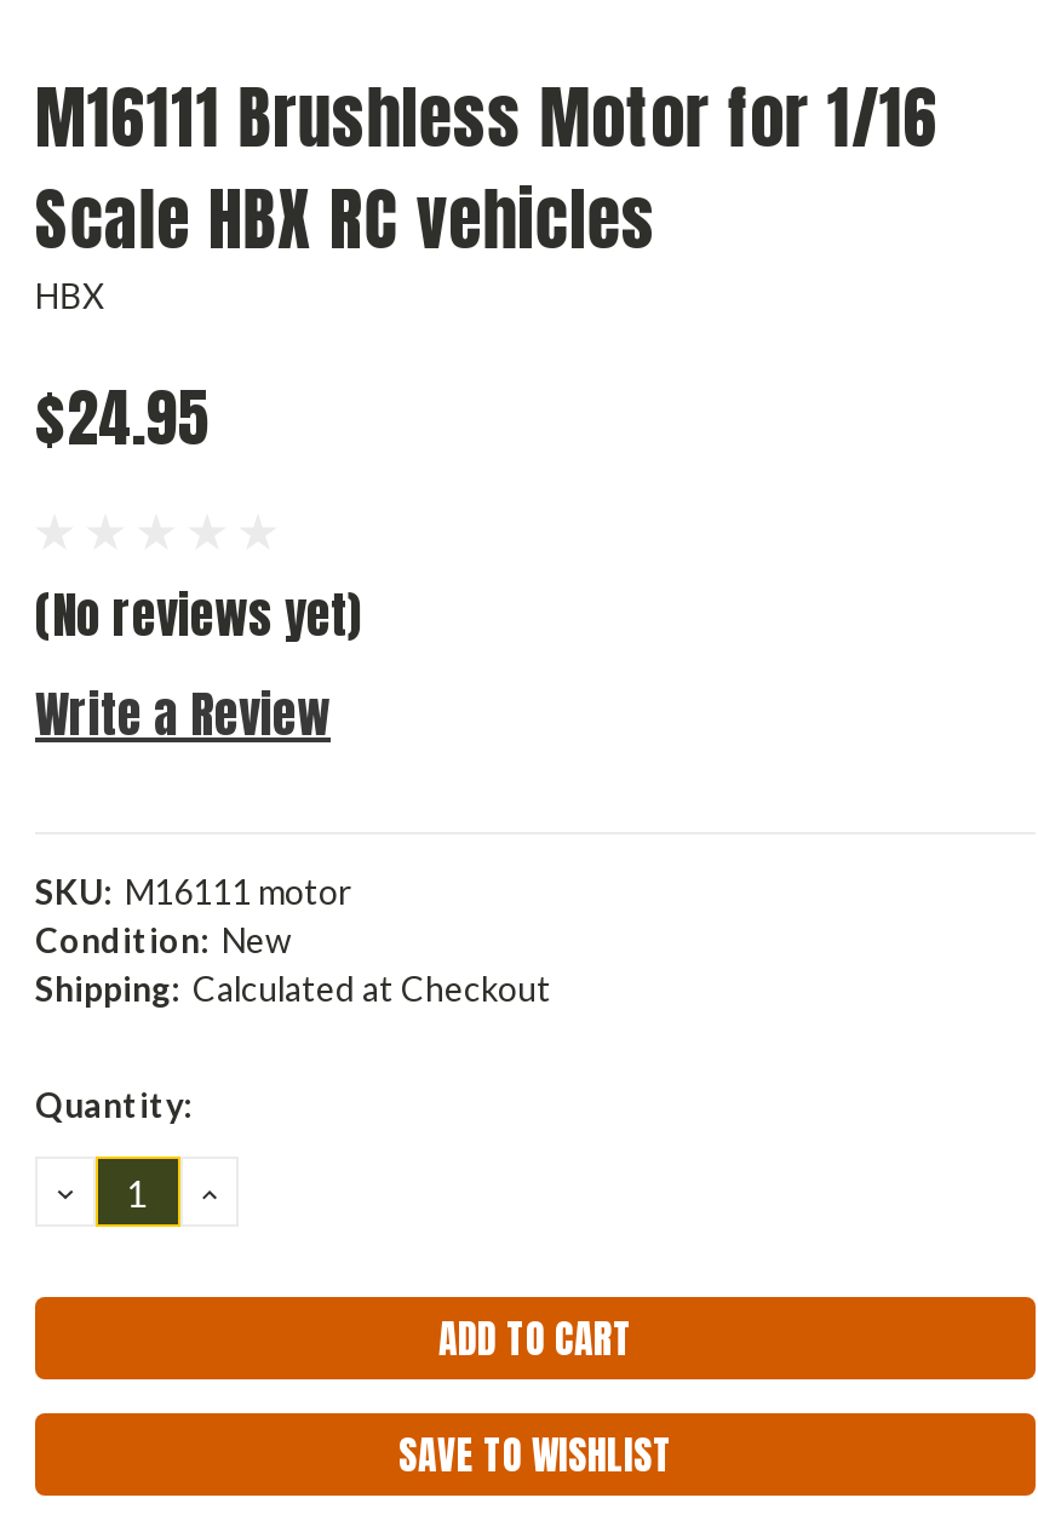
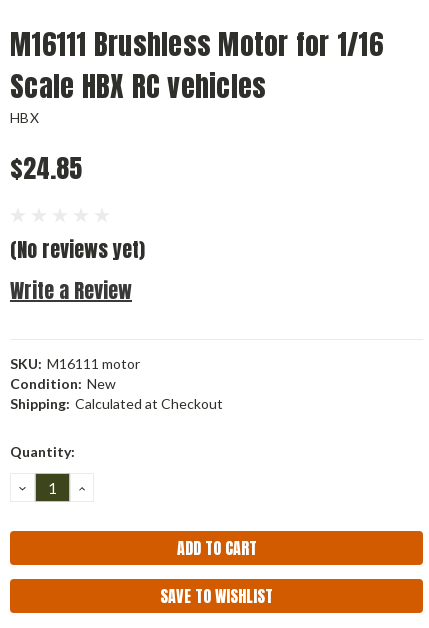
- $24.95
+ $24.85
